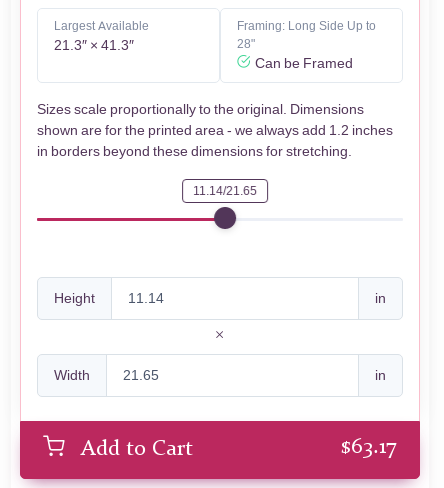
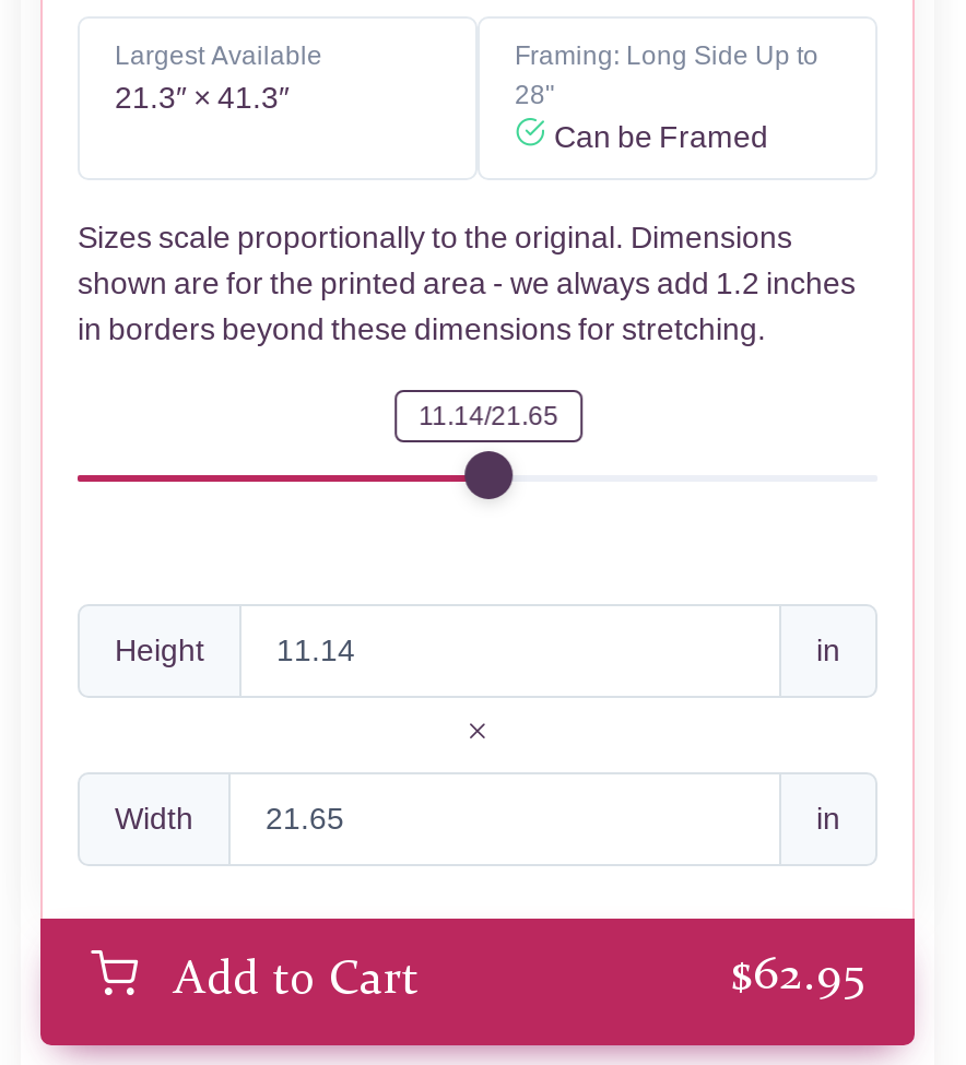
- $63.17
+ $62.95
